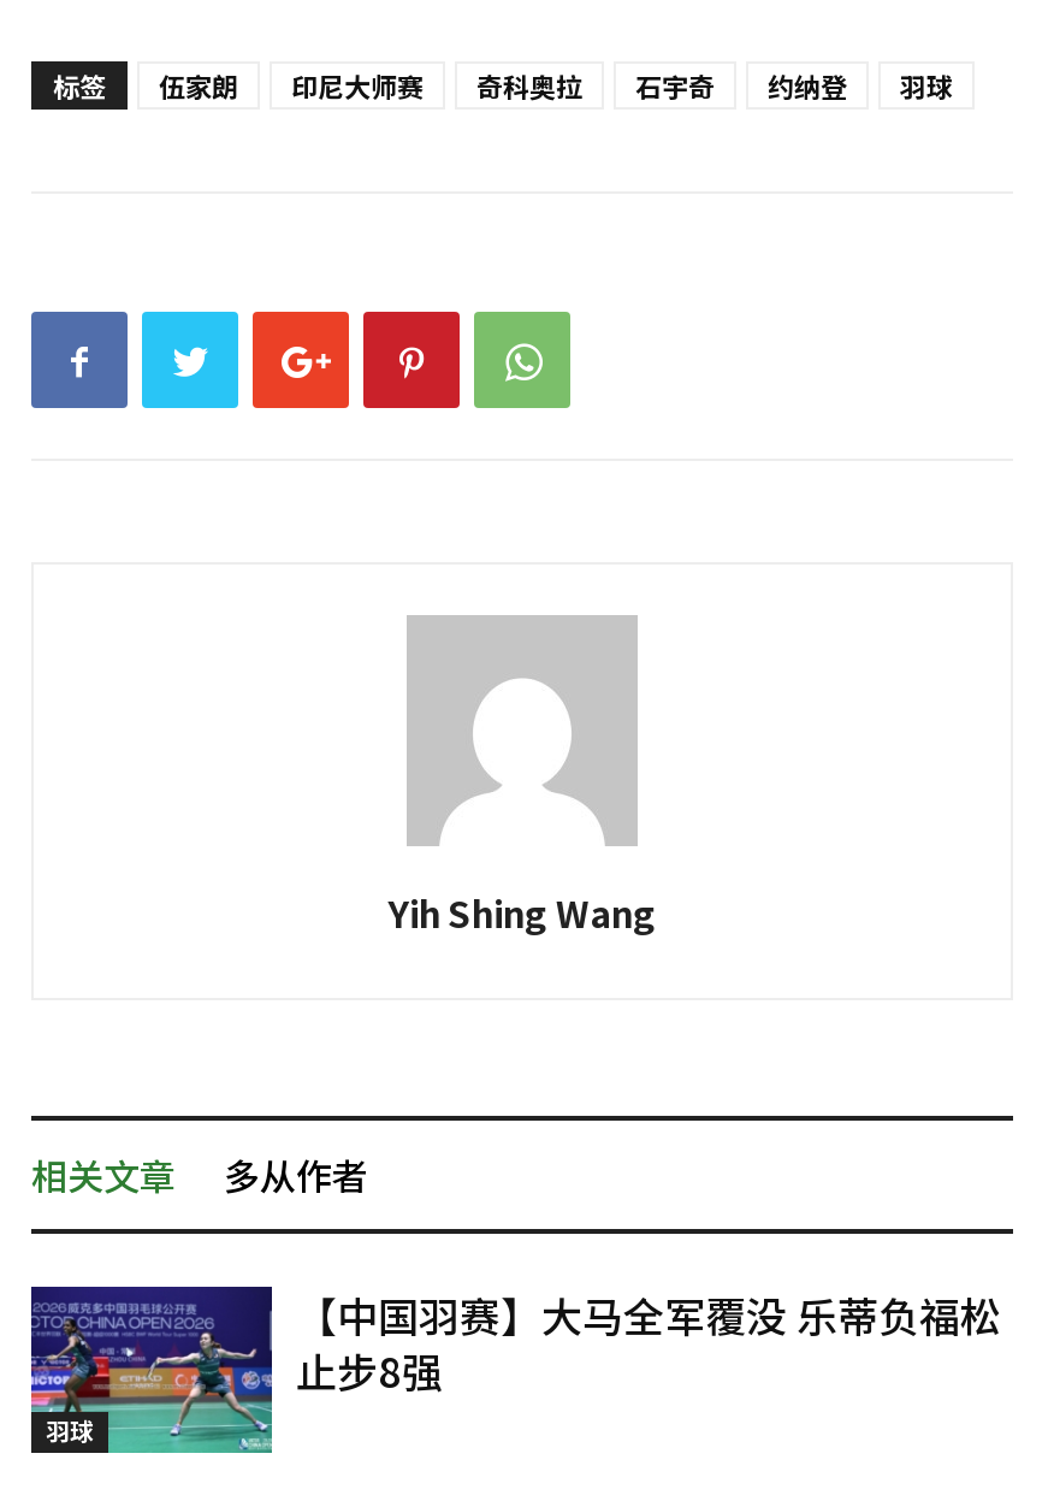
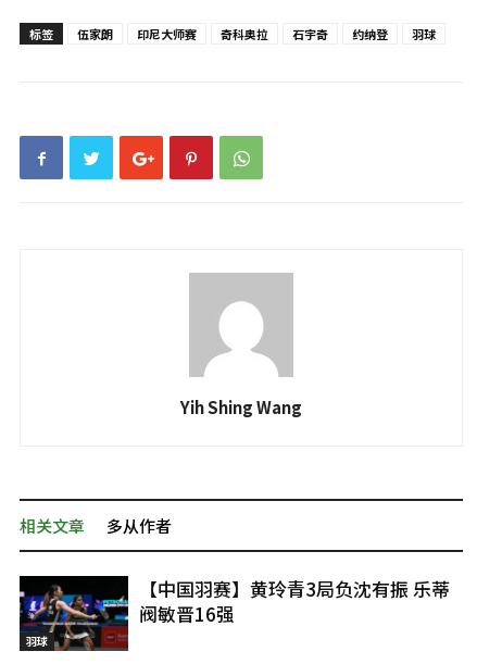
- [image]
- 【中国羽赛】大马全军覆没 乐蒂负福松
- 止步8强
+ [image]
+ 【中国羽赛】黄玲青3局负沈有振 乐蒂
+ 阀敏晋16强
